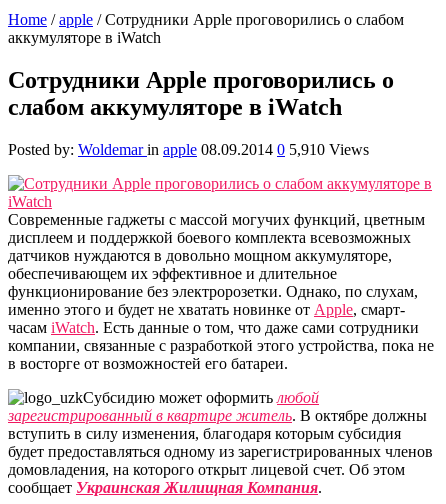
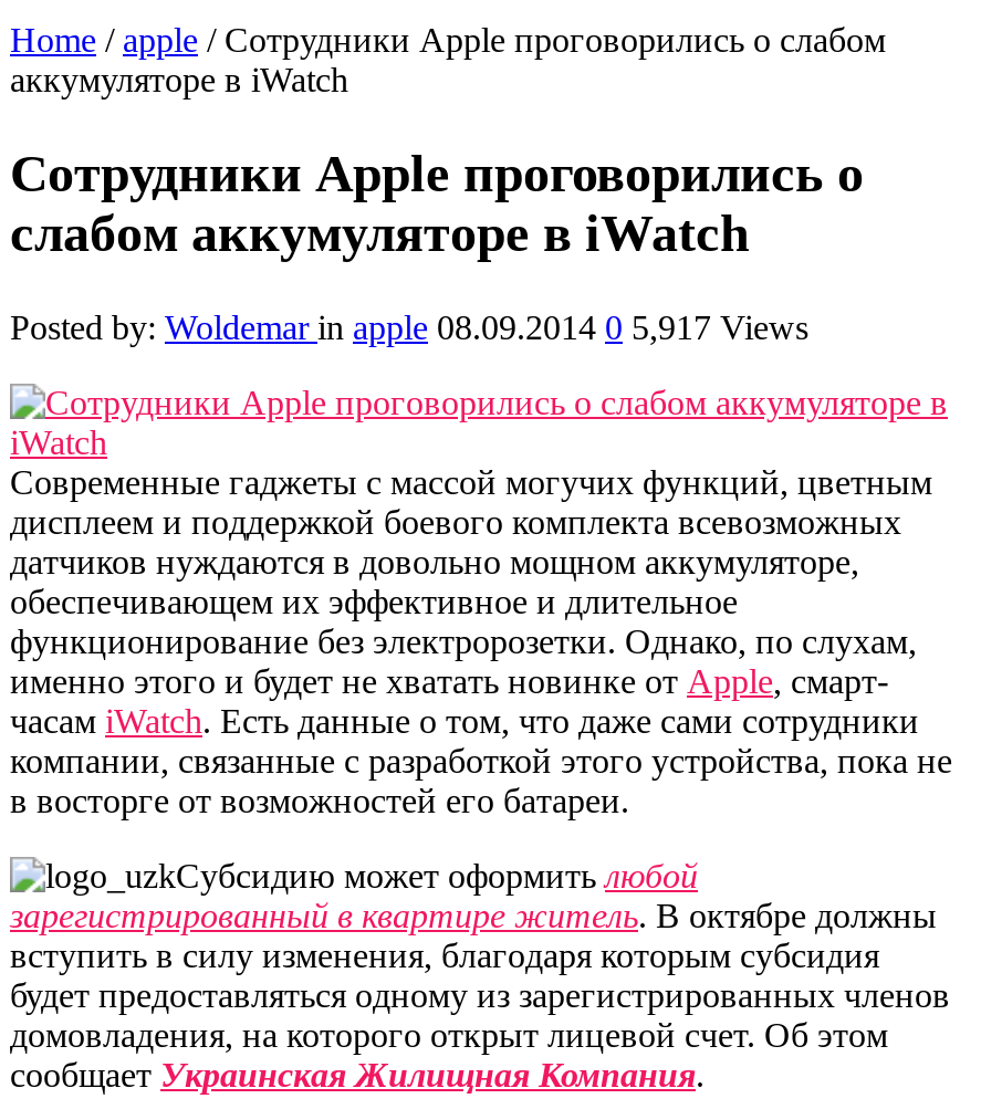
- Posted by: Woldemar in apple 08.09.2014 0 5,910 Views
+ Posted by: Woldemar in apple 08.09.2014 0 5,917 Views
